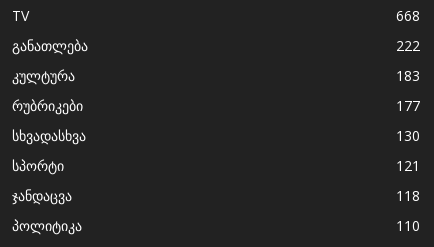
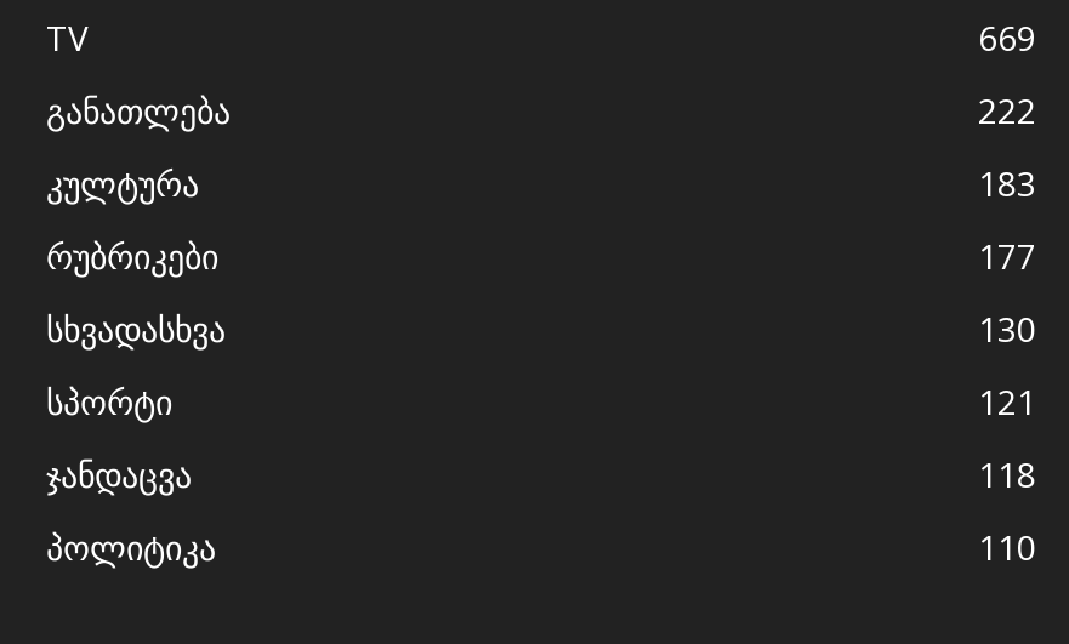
- 668
+ 669
